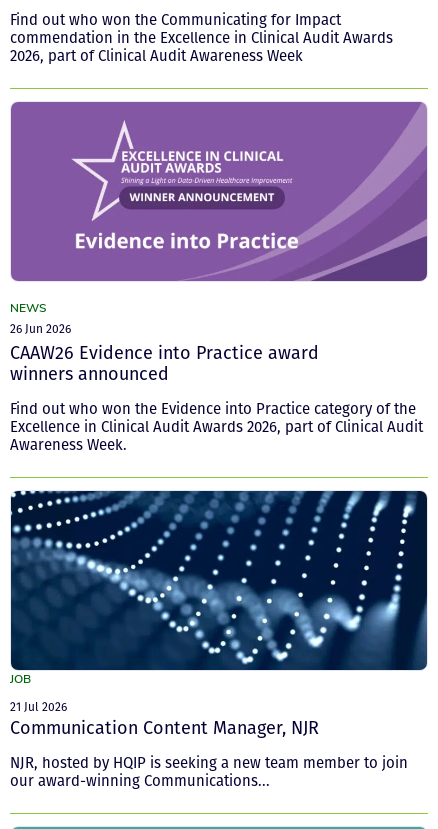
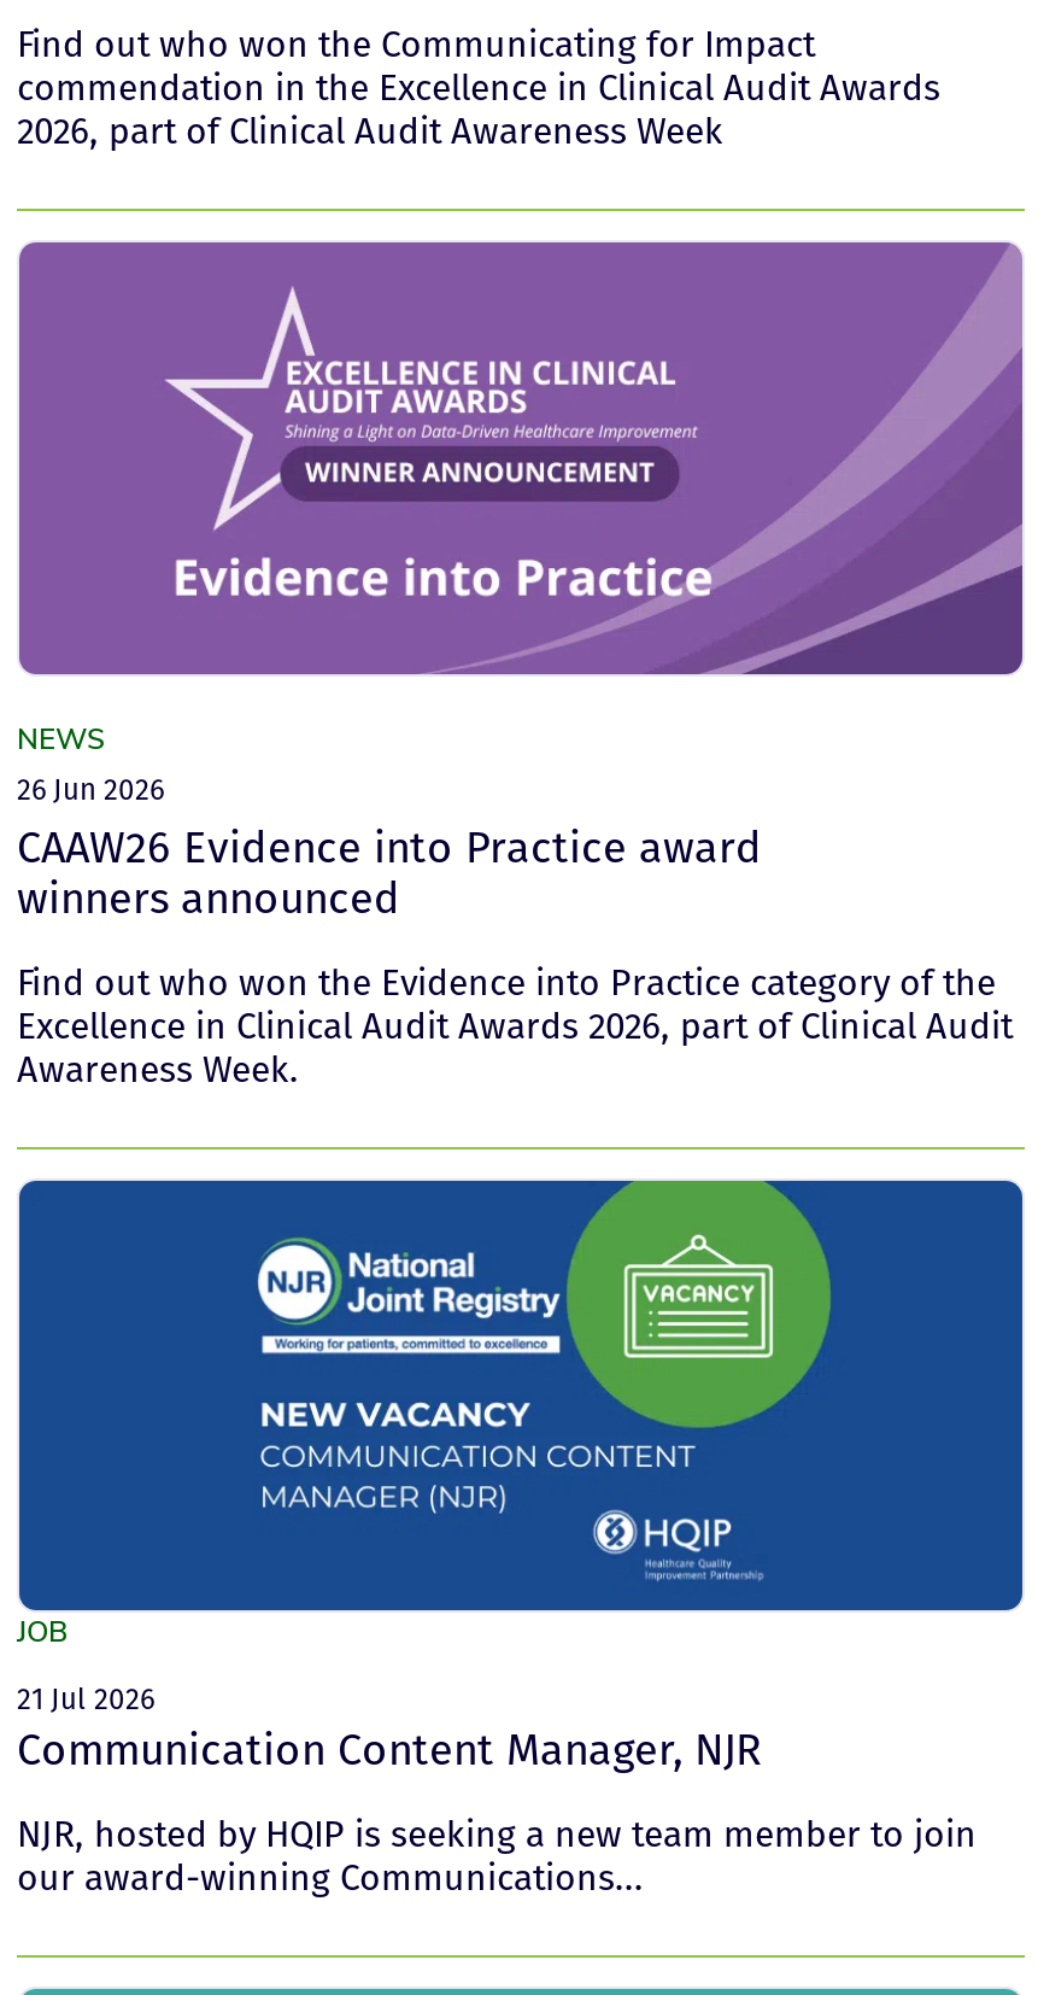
- [image]
+ [image]
